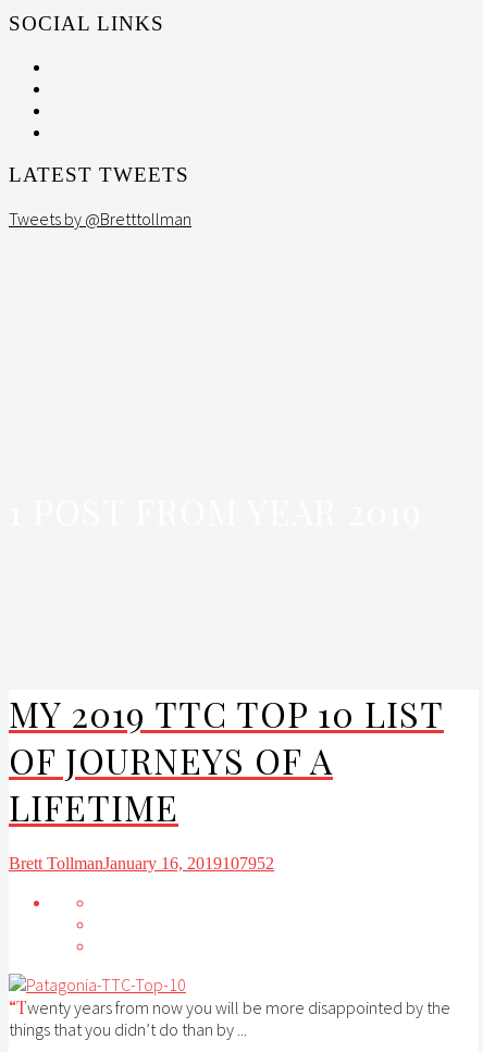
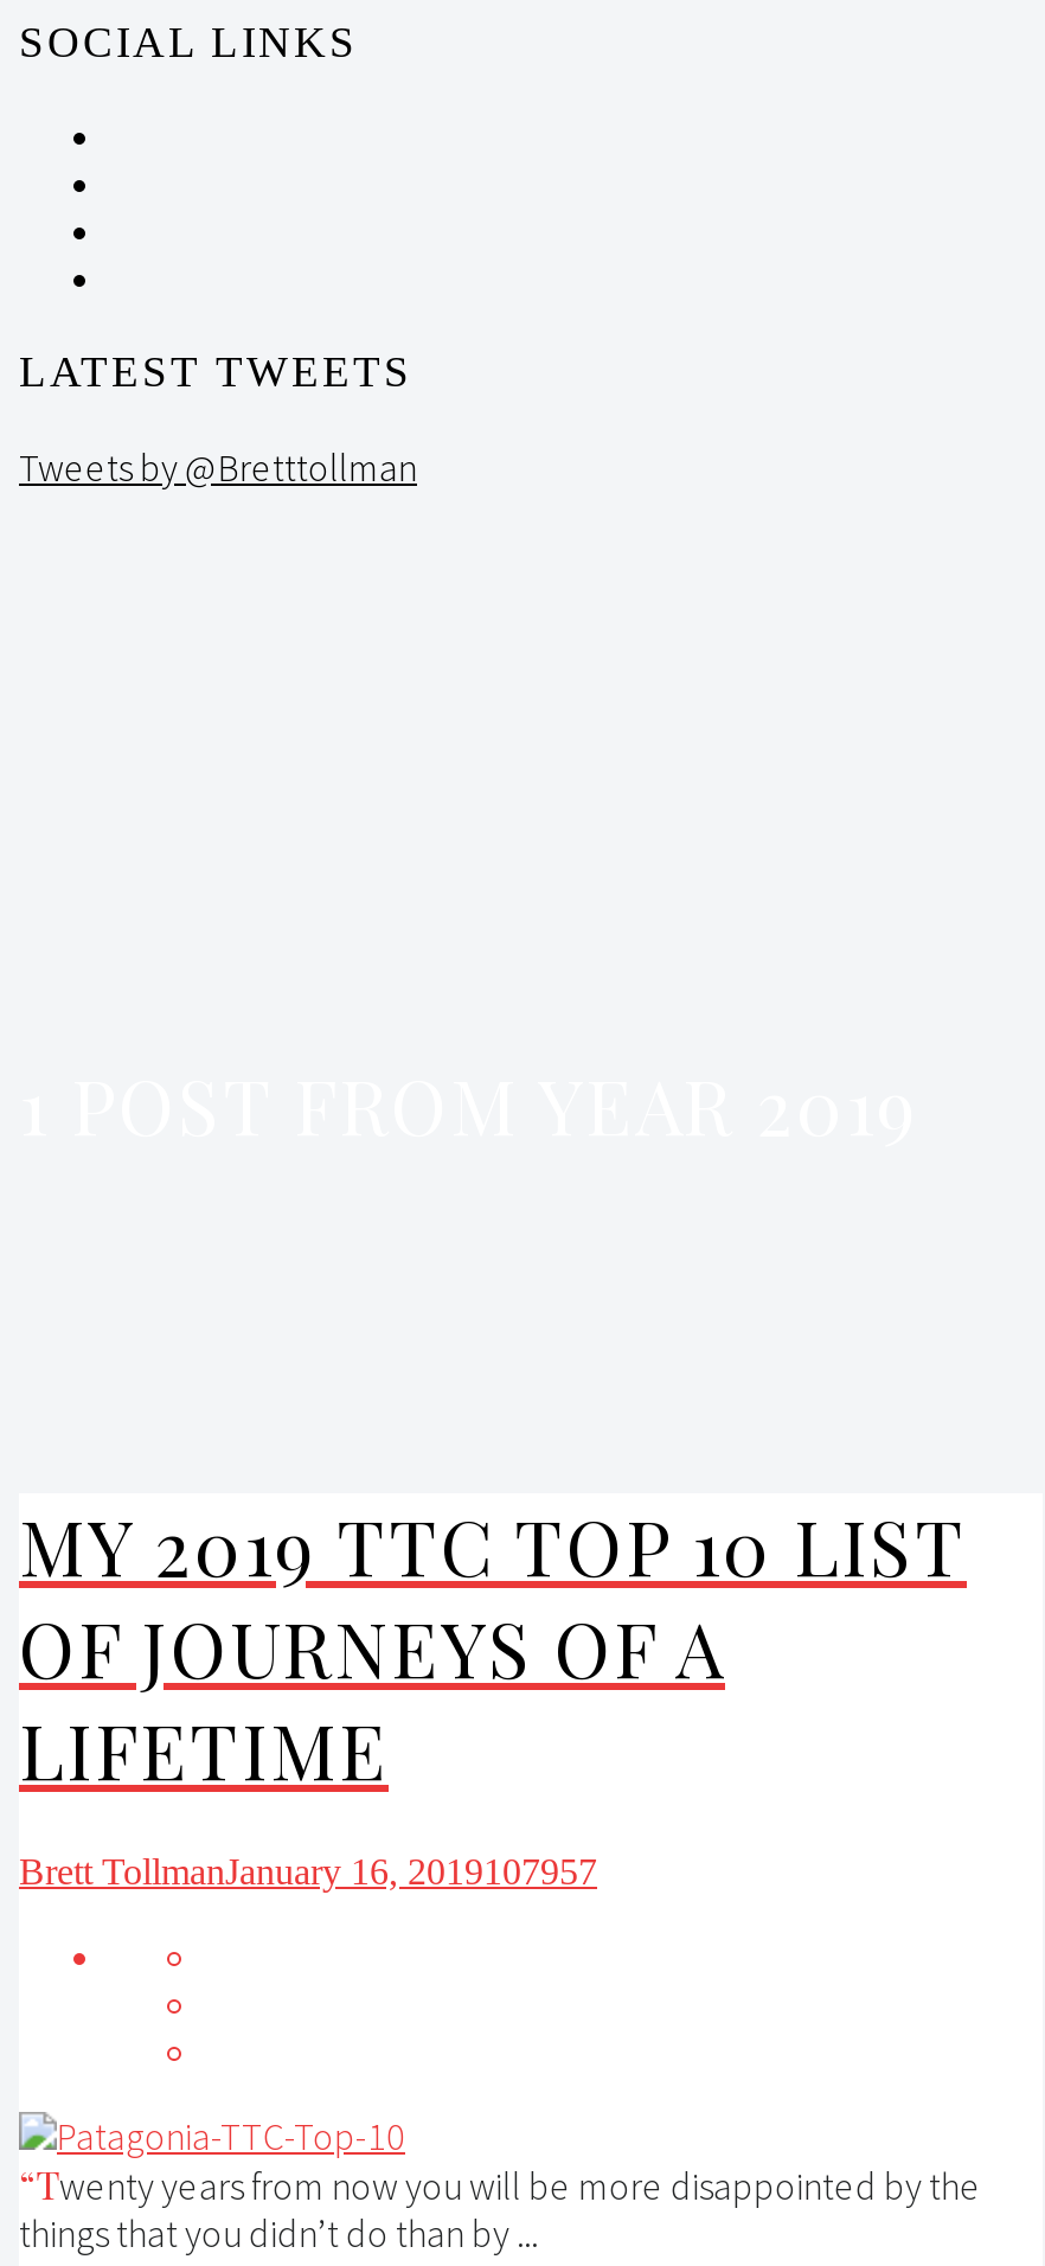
- Brett TollmanJanuary 16, 2019107952
+ Brett TollmanJanuary 16, 2019107957
